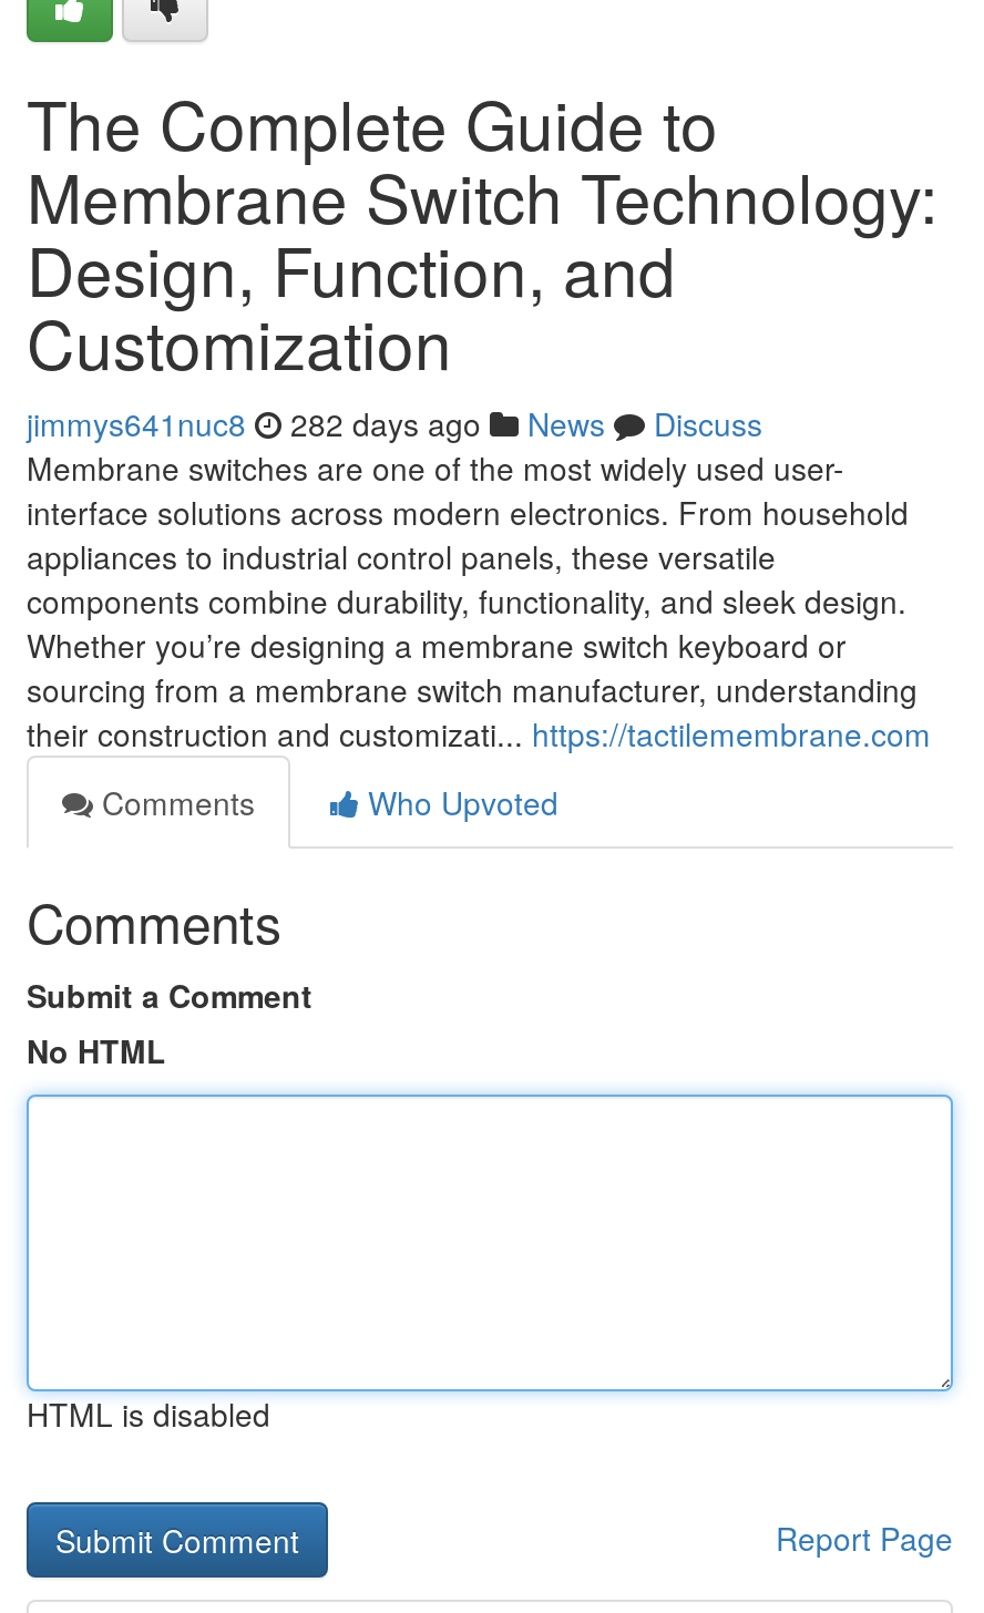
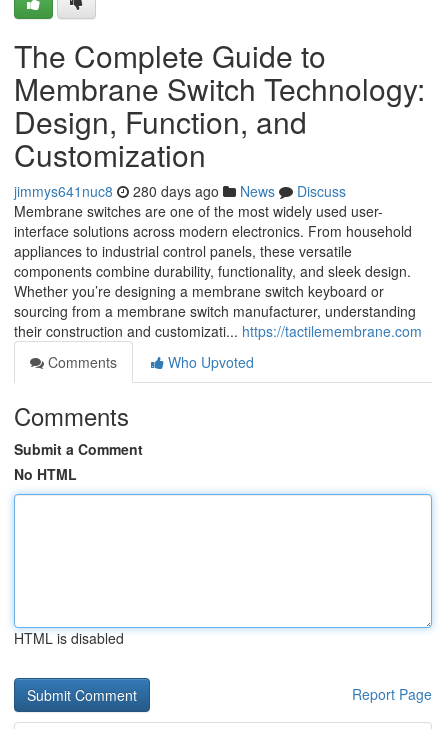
- jimmys641nuc8 282 days ago News Discuss
+ jimmys641nuc8 280 days ago News Discuss
